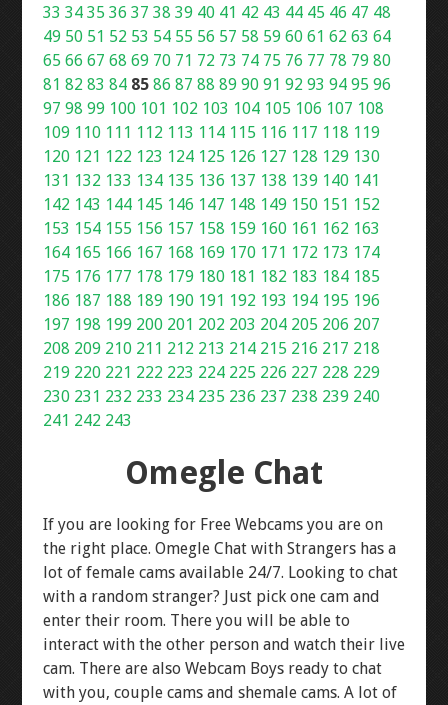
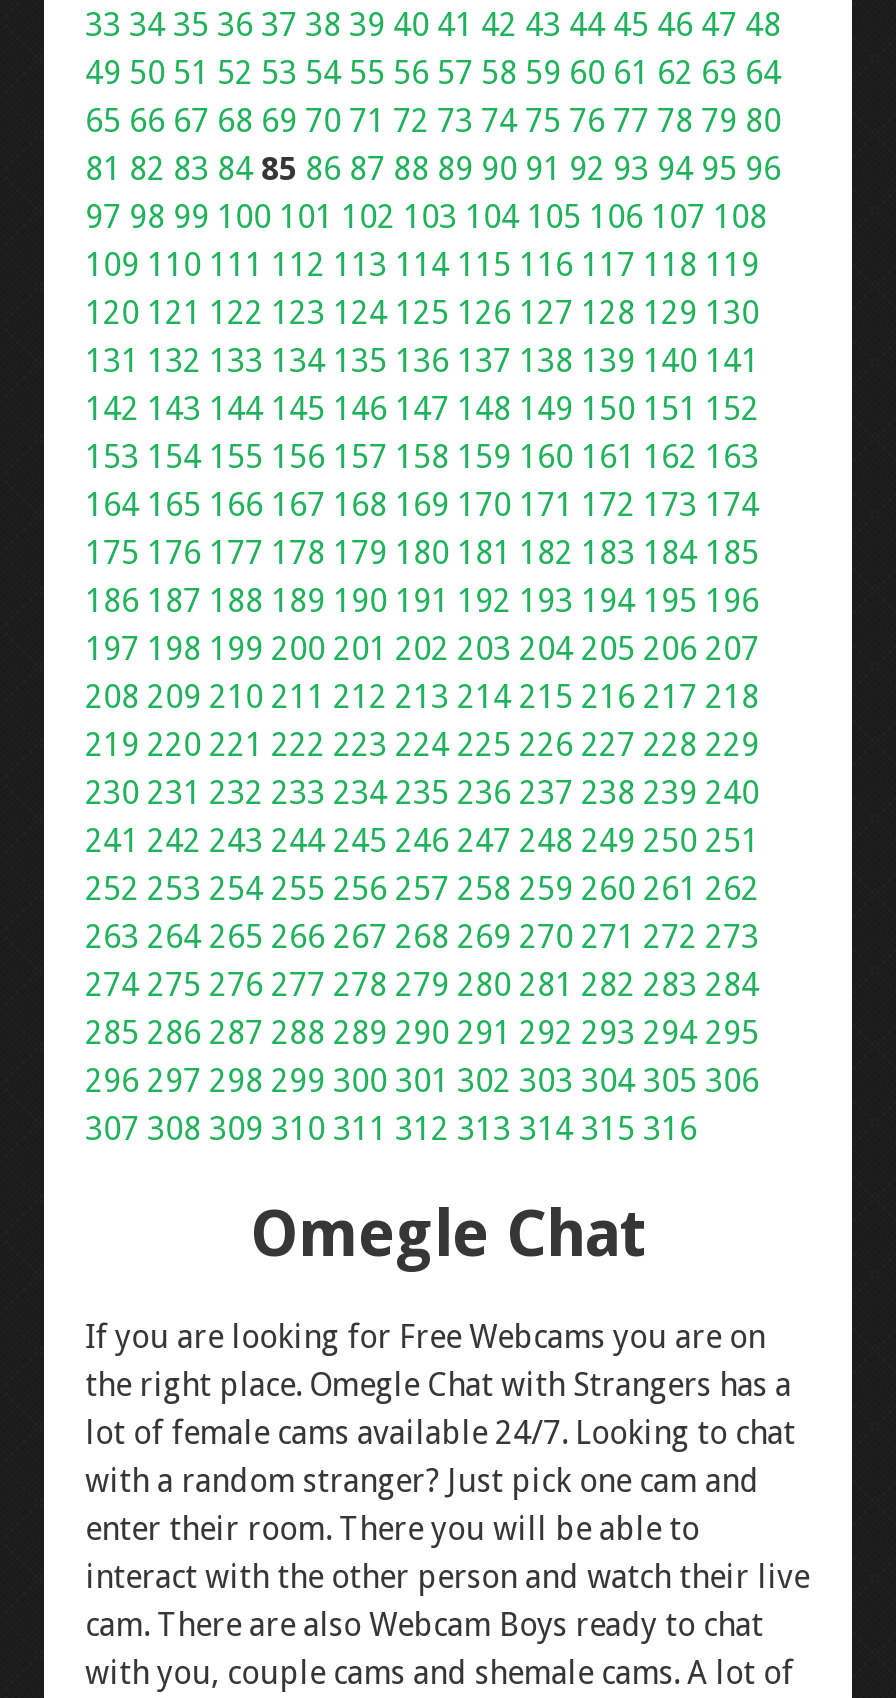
- 241 242 243
+ 241 242 243 244 245 246 247 248 249 250 251
+ 252 253 254 255 256 257 258 259 260 261 262
+ 263 264 265 266 267 268 269 270 271 272 273
+ 274 275 276 277 278 279 280 281 282 283 284
+ 285 286 287 288 289 290 291 292 293 294 295
+ 296 297 298 299 300 301 302 303 304 305 306
+ 307 308 309 310 311 312 313 314 315 316
